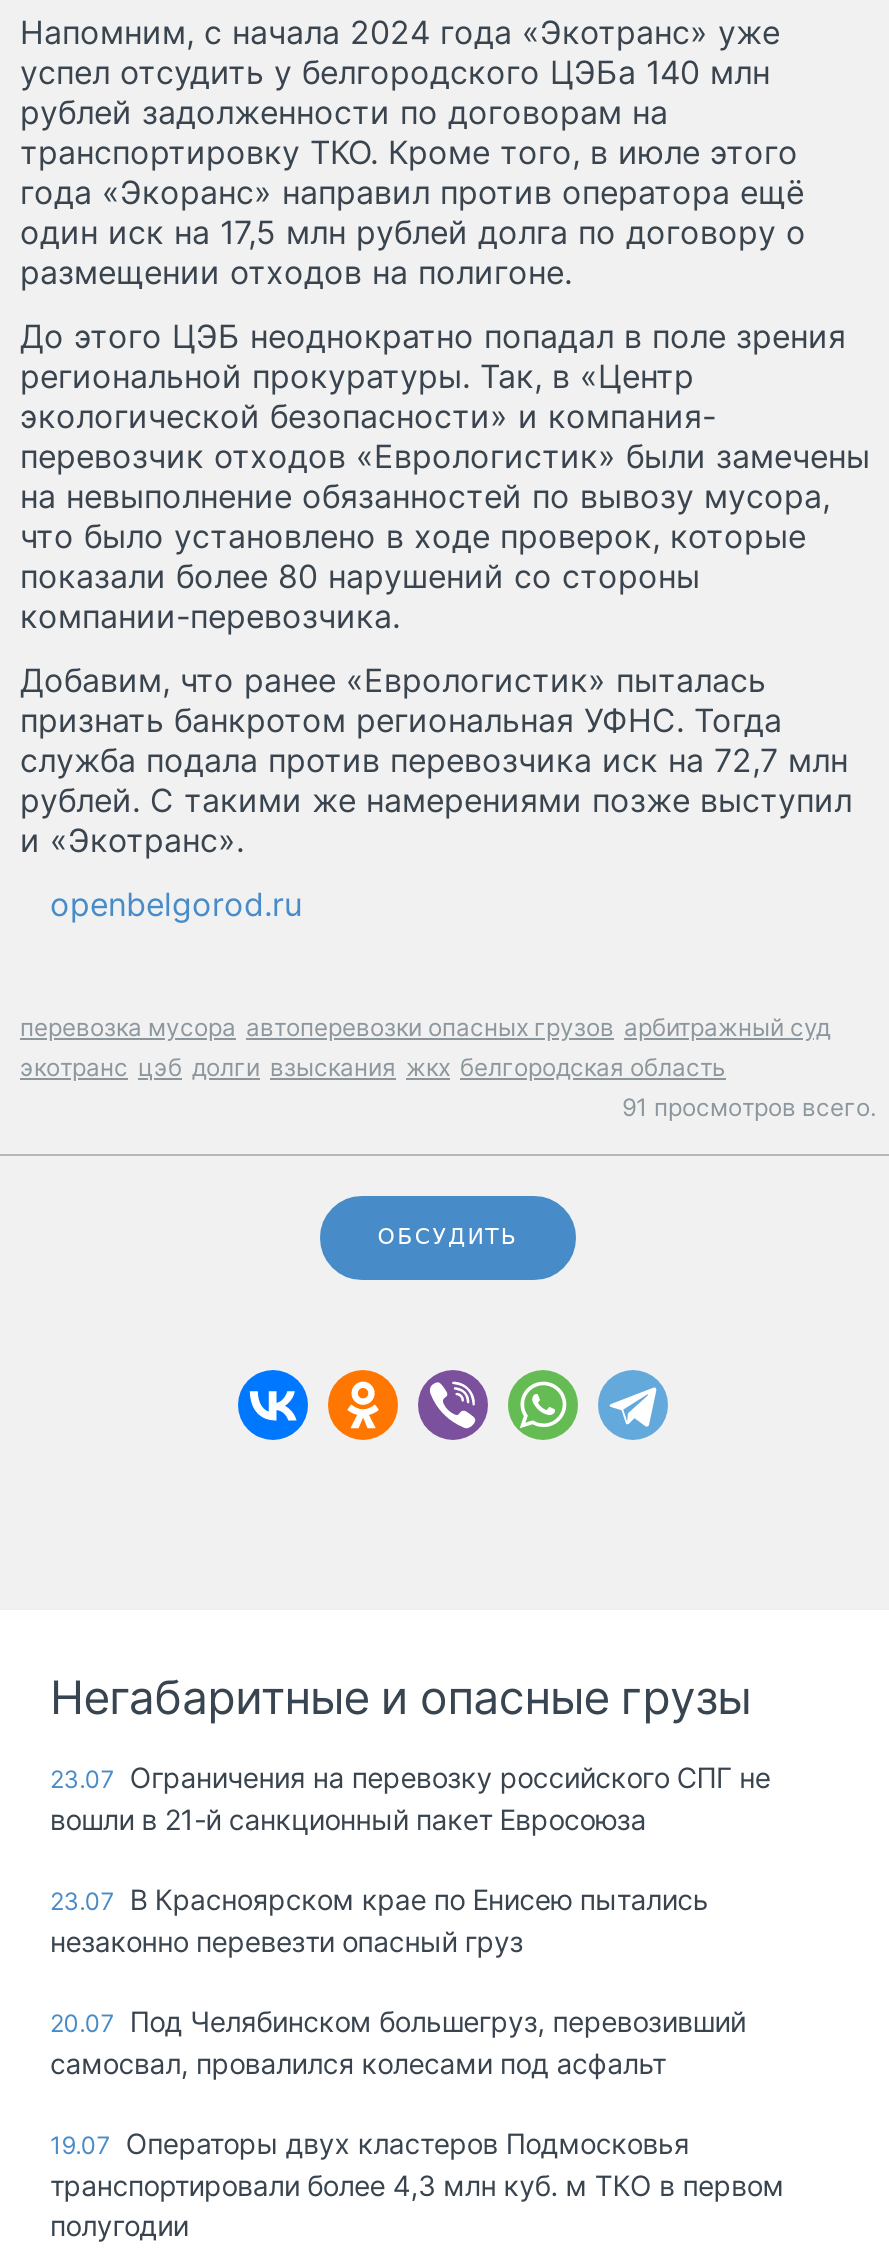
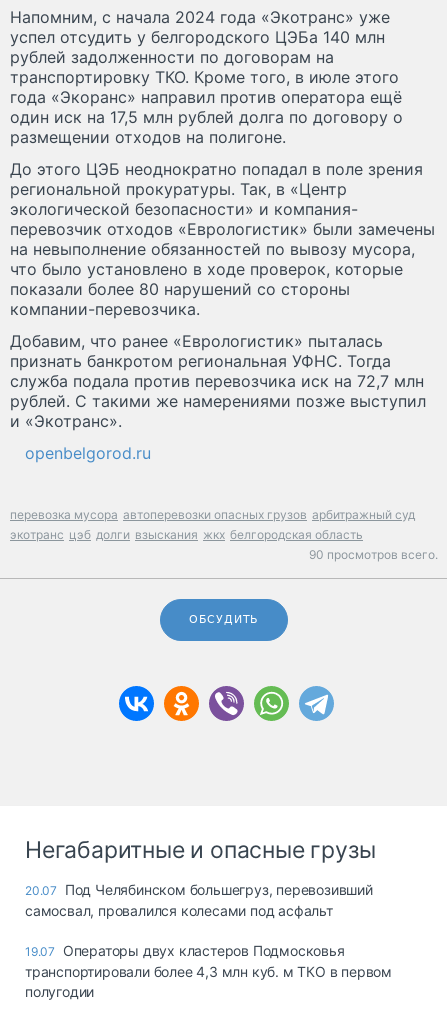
- 91 просмотров всего.
+ 90 просмотров всего.

- 23.07 Ограничения на перевозку российского СПГ не
- вошли в 21-й санкционный пакет Евросоюза
- 23.07 В Красноярском крае по Енисею пытались
- незаконно перевезти опасный груз
